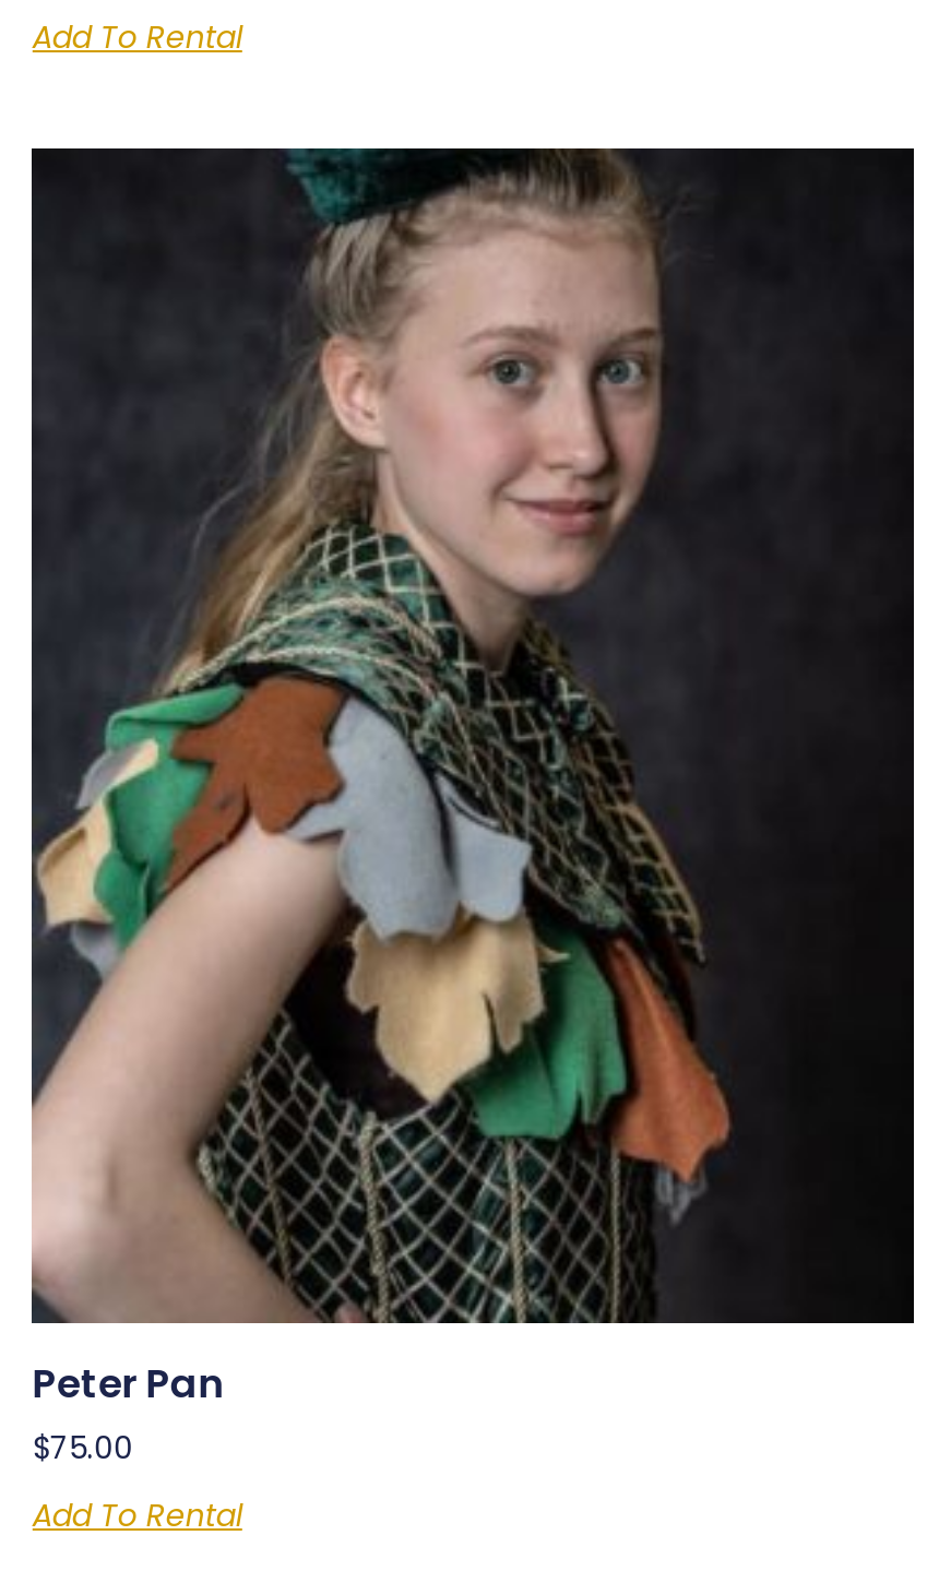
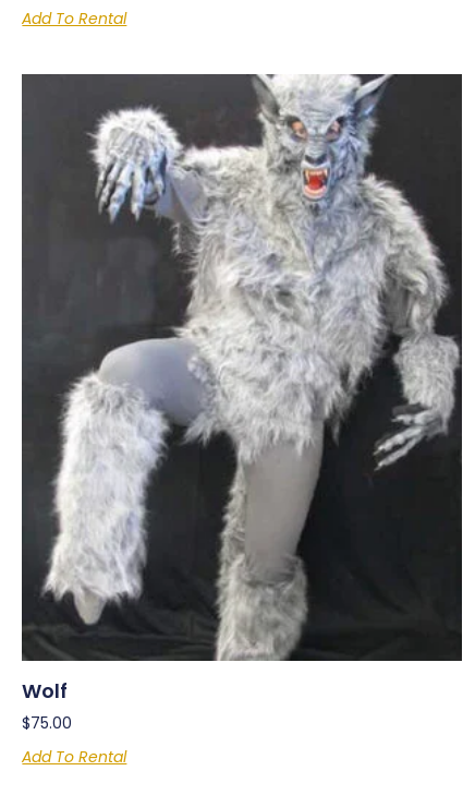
- [image]
- Peter Pan
+ [image]
+ Wolf
